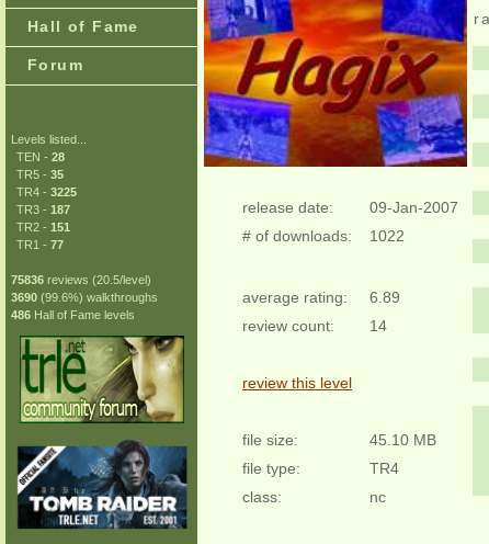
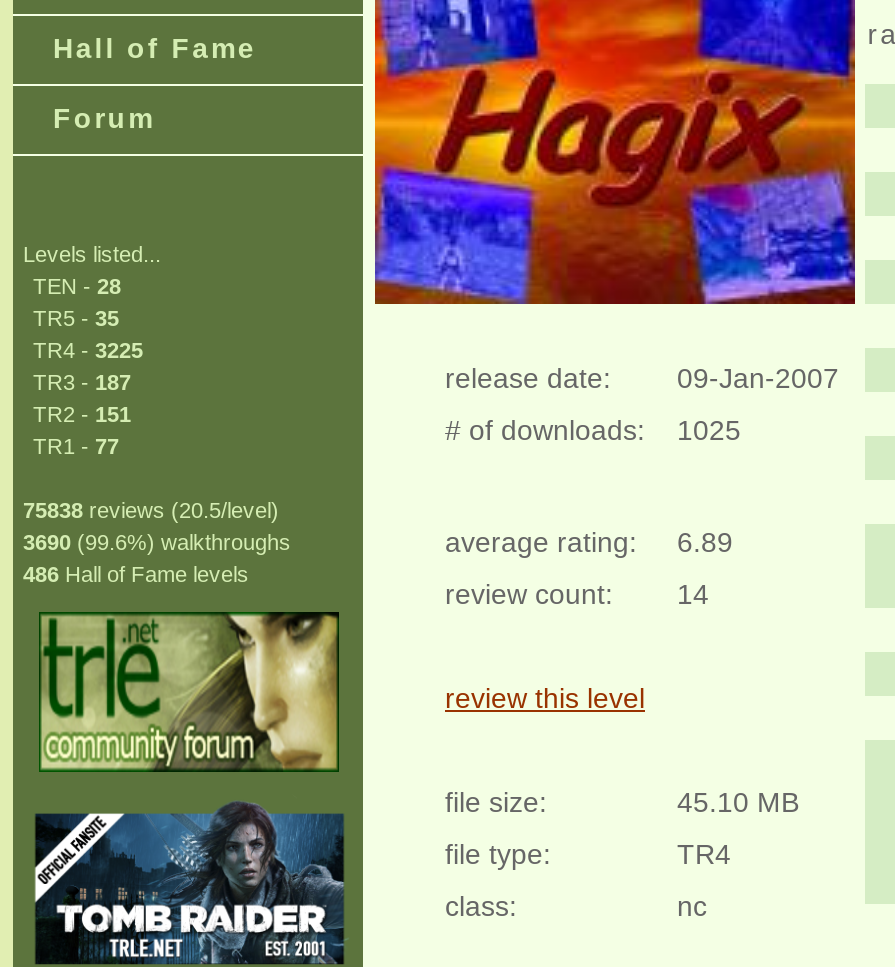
- # of downloads: 1022
+ # of downloads: 1025

- 75836 reviews (20.5/level)
+ 75838 reviews (20.5/level)
